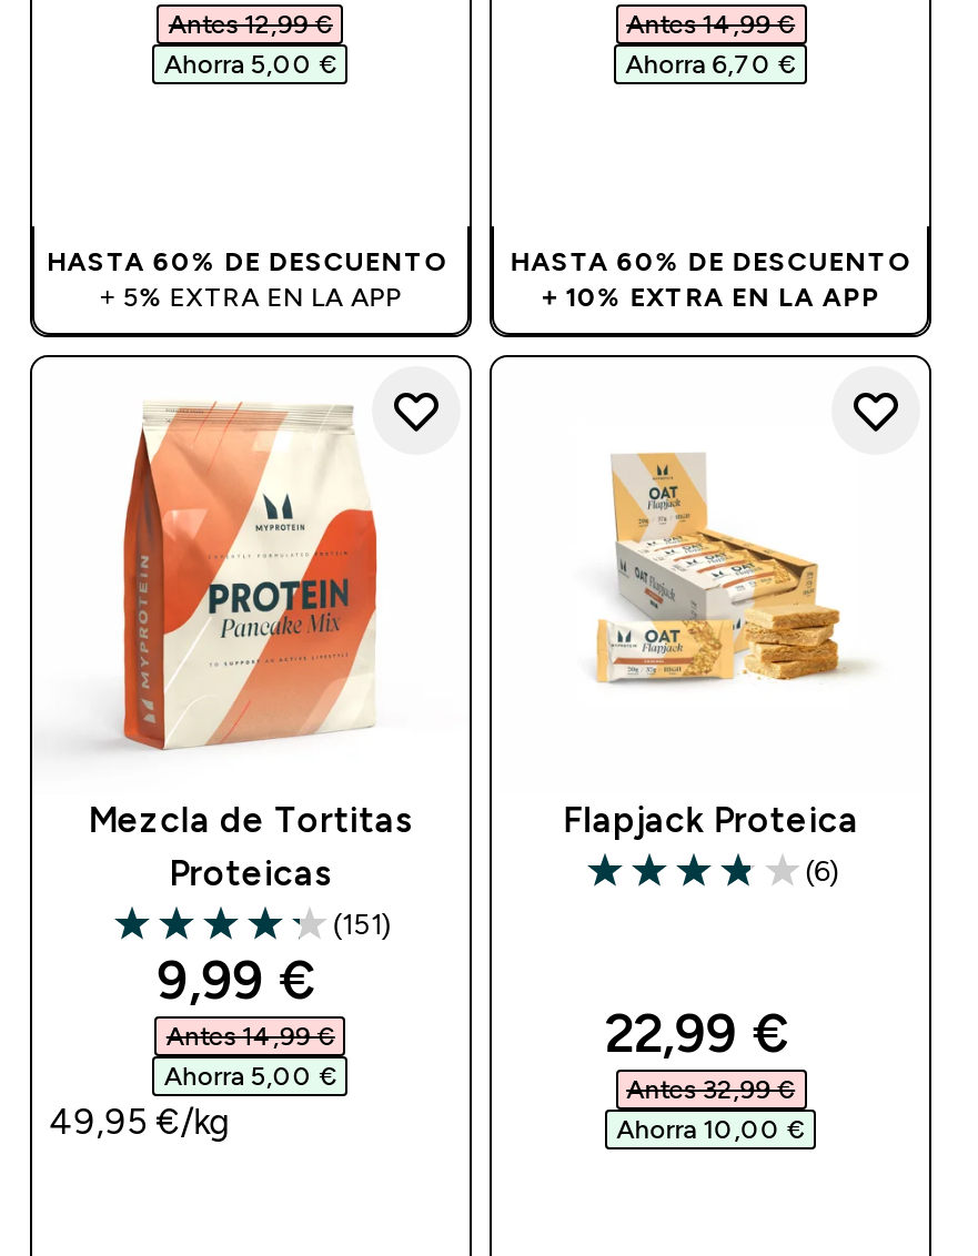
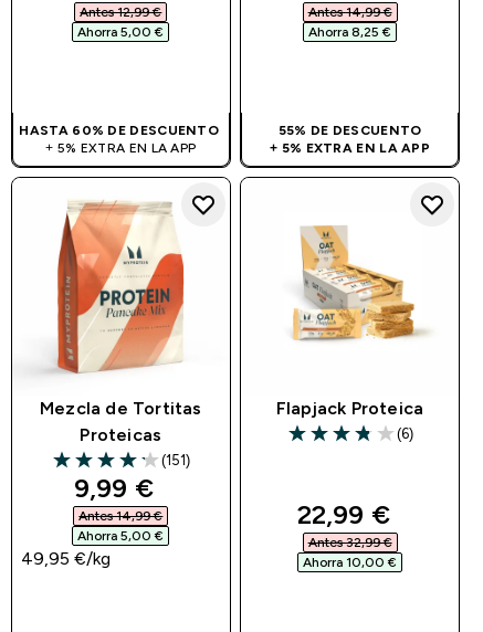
- Ahorra 6,70 €
+ Ahorra 8,25 €

- HASTA 60% DE DESCUENTO
- + 10% EXTRA EN LA APP
+ 55% DE DESCUENTO
+ + 5% EXTRA EN LA APP
